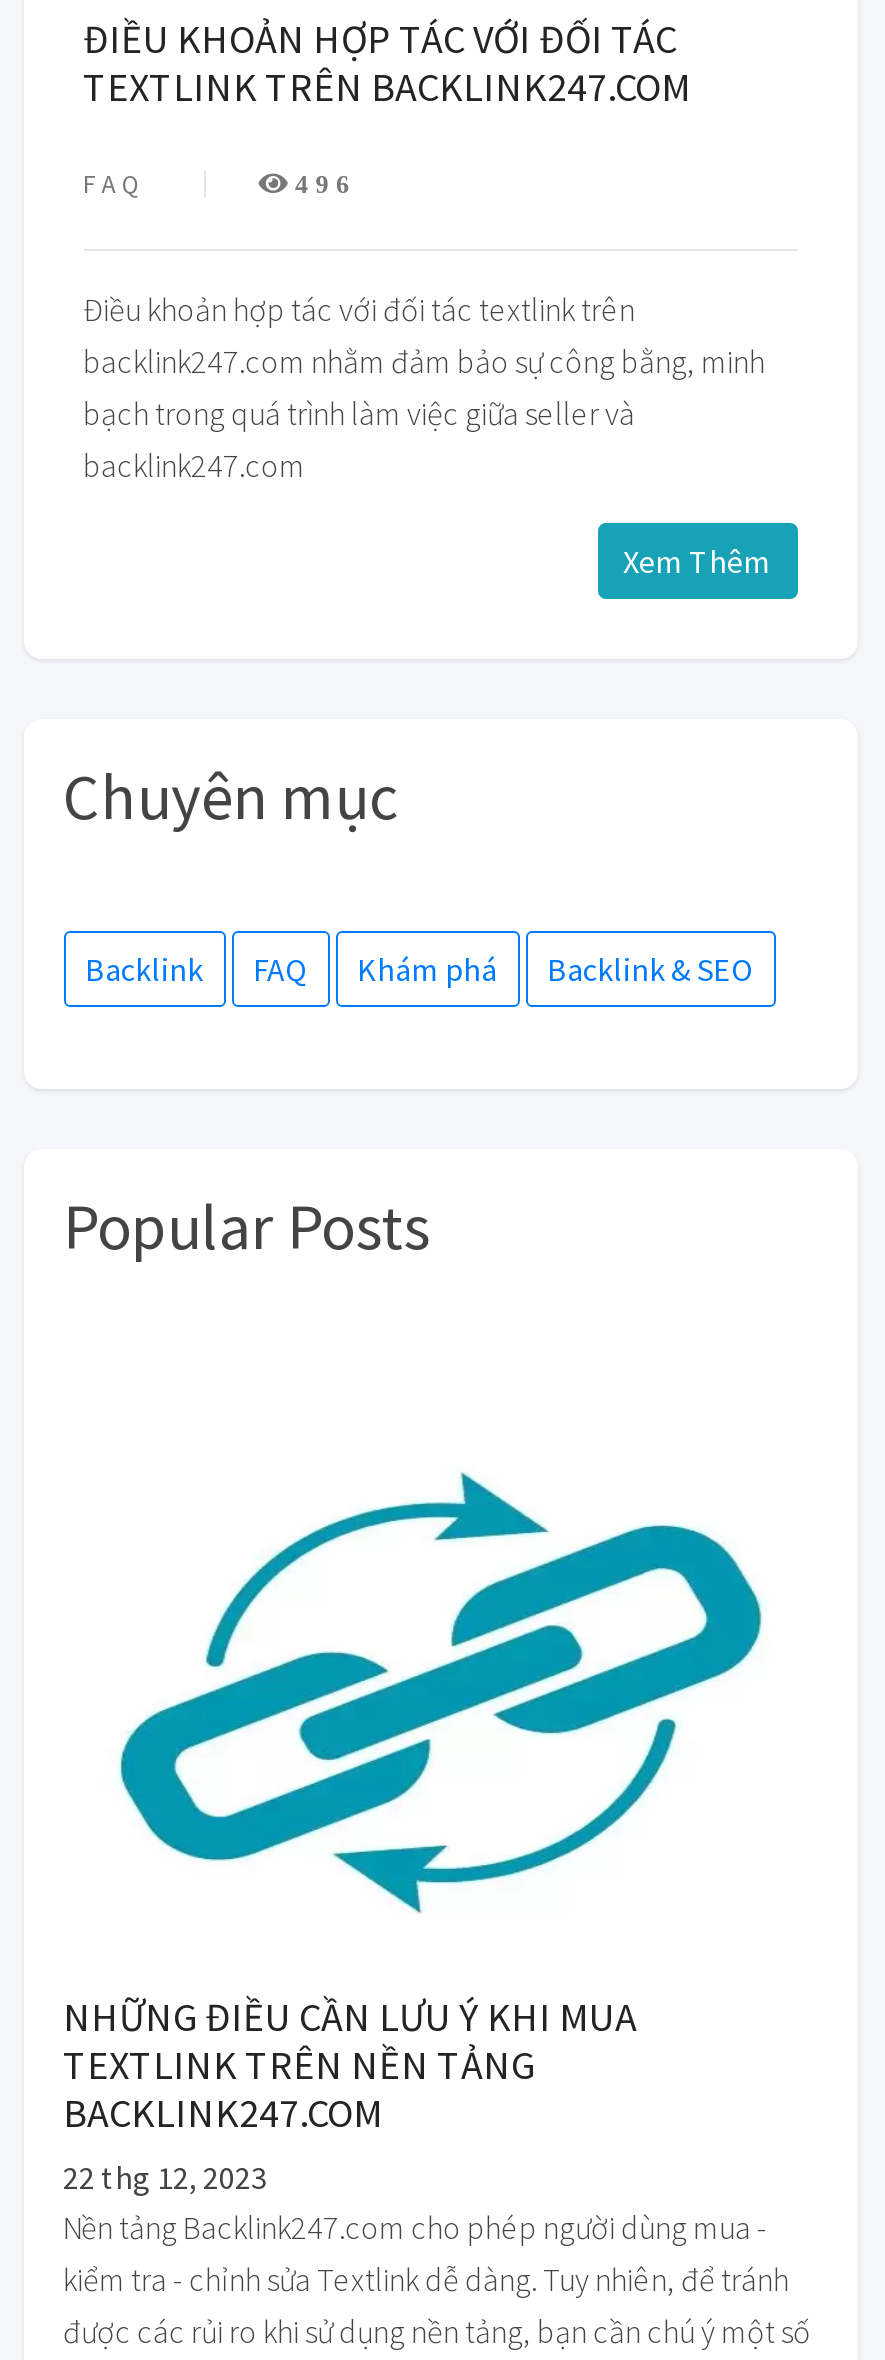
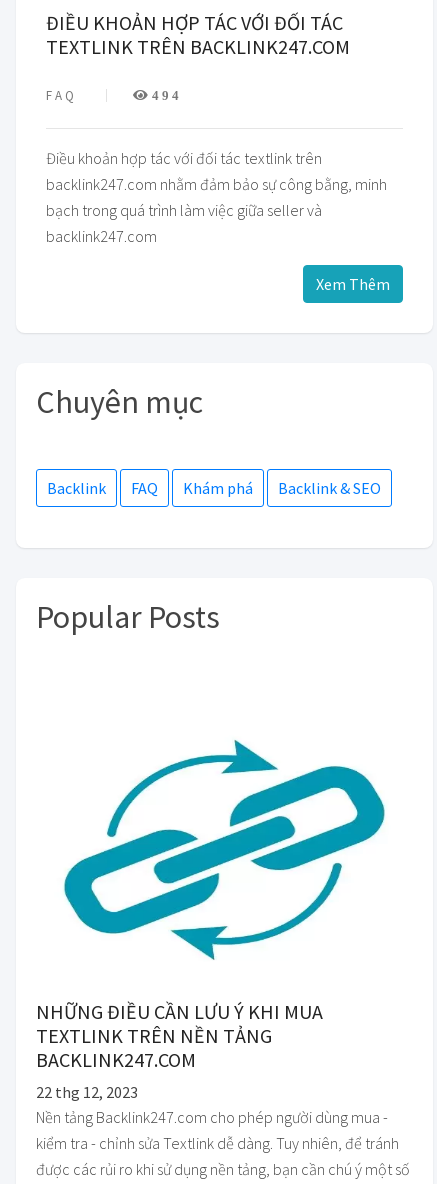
- 496
+ 494
